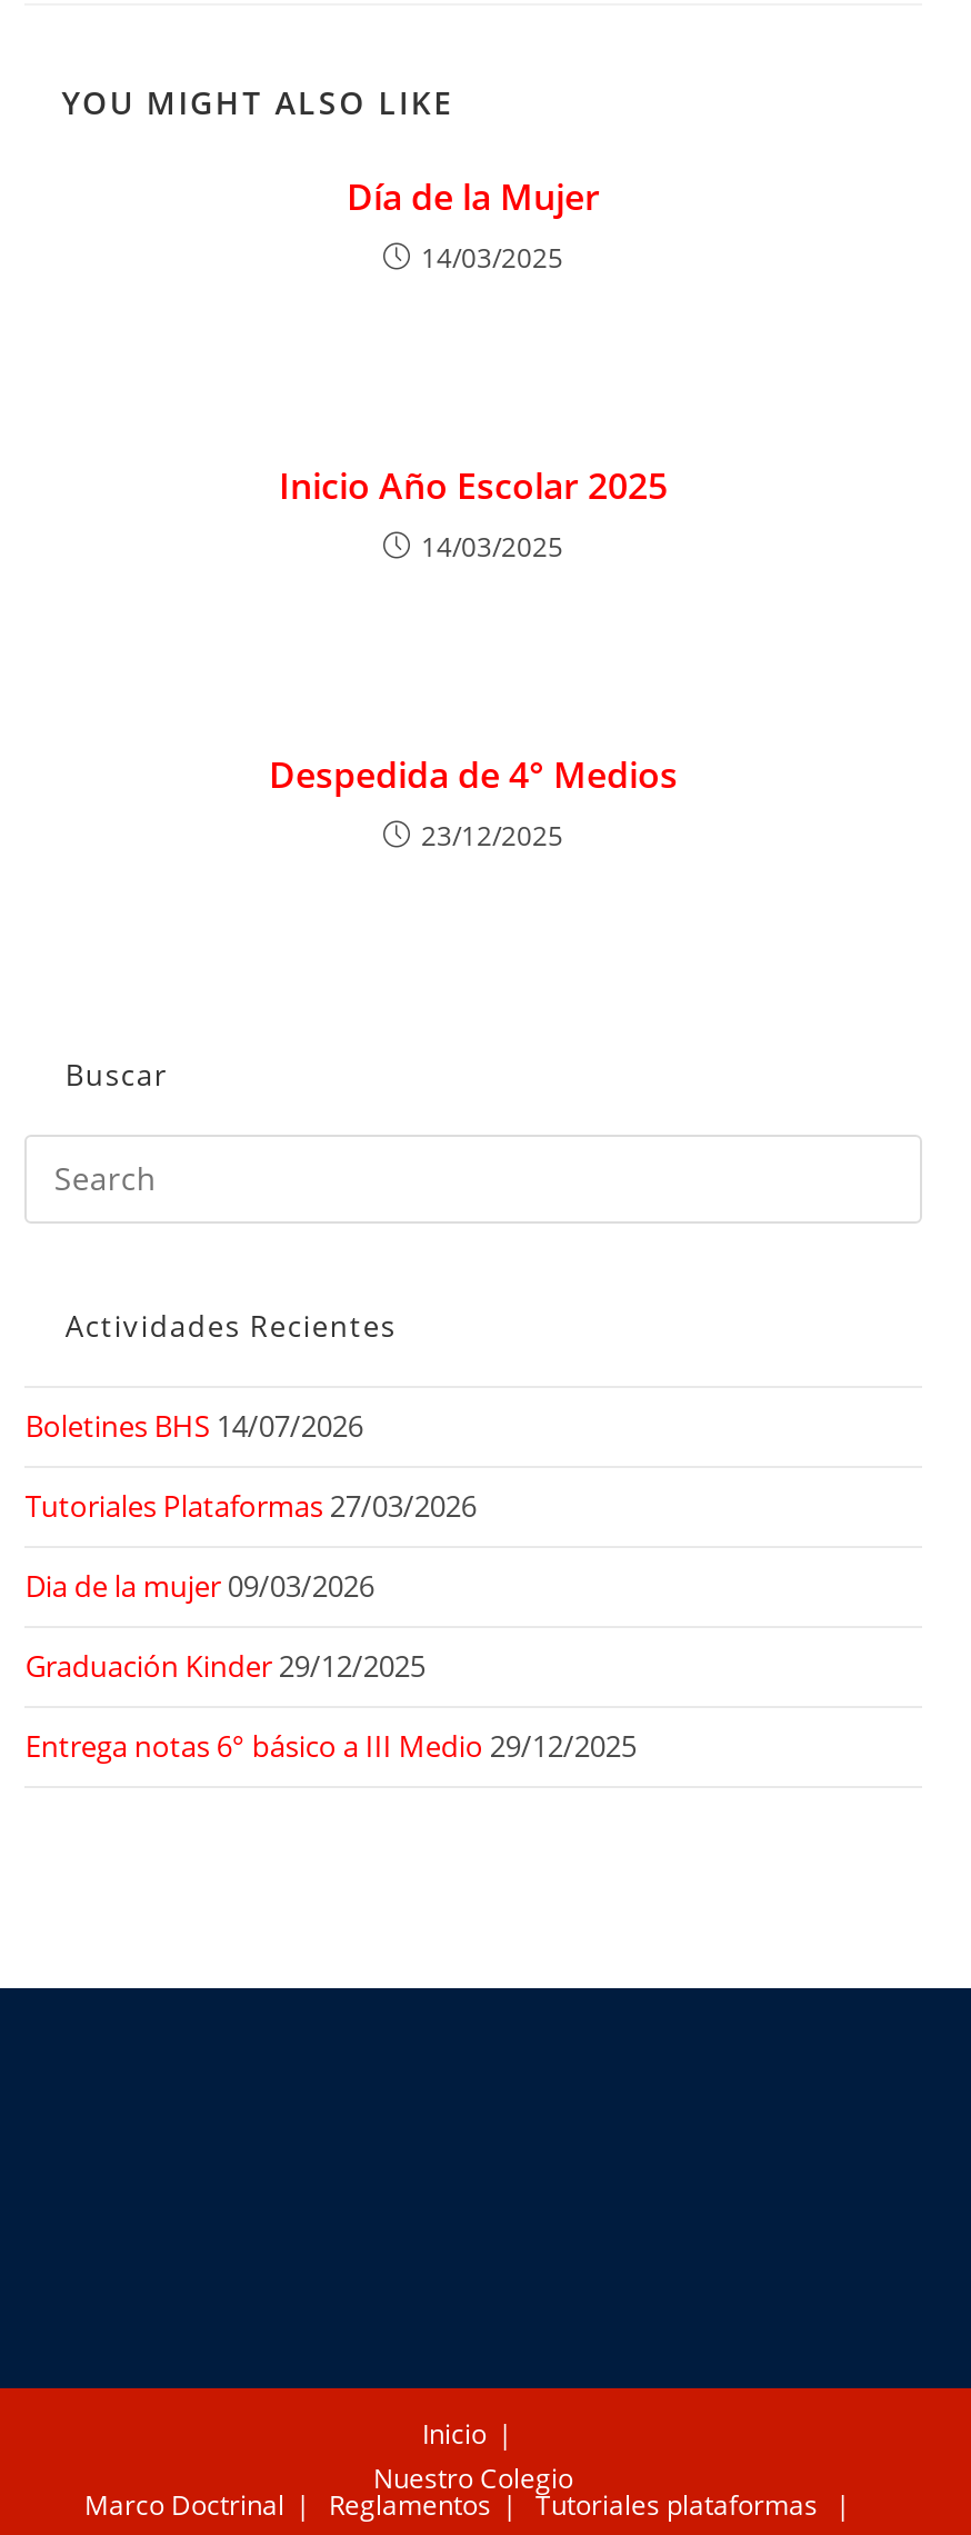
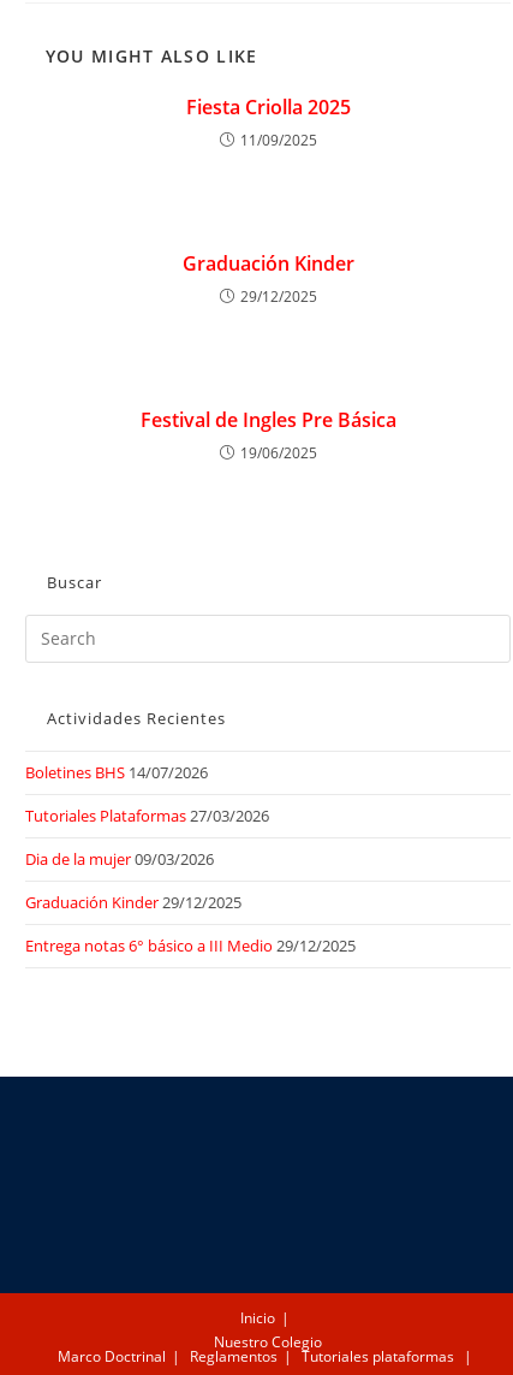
- Día de la Mujer
- 14/03/2025
+ Fiesta Criolla 2025
+ 11/09/2025

- Inicio Año Escolar 2025
- 14/03/2025
+ Graduación Kinder
+ 29/12/2025

- Despedida de 4° Medios
- 23/12/2025
+ Festival de Ingles Pre Básica
+ 19/06/2025
